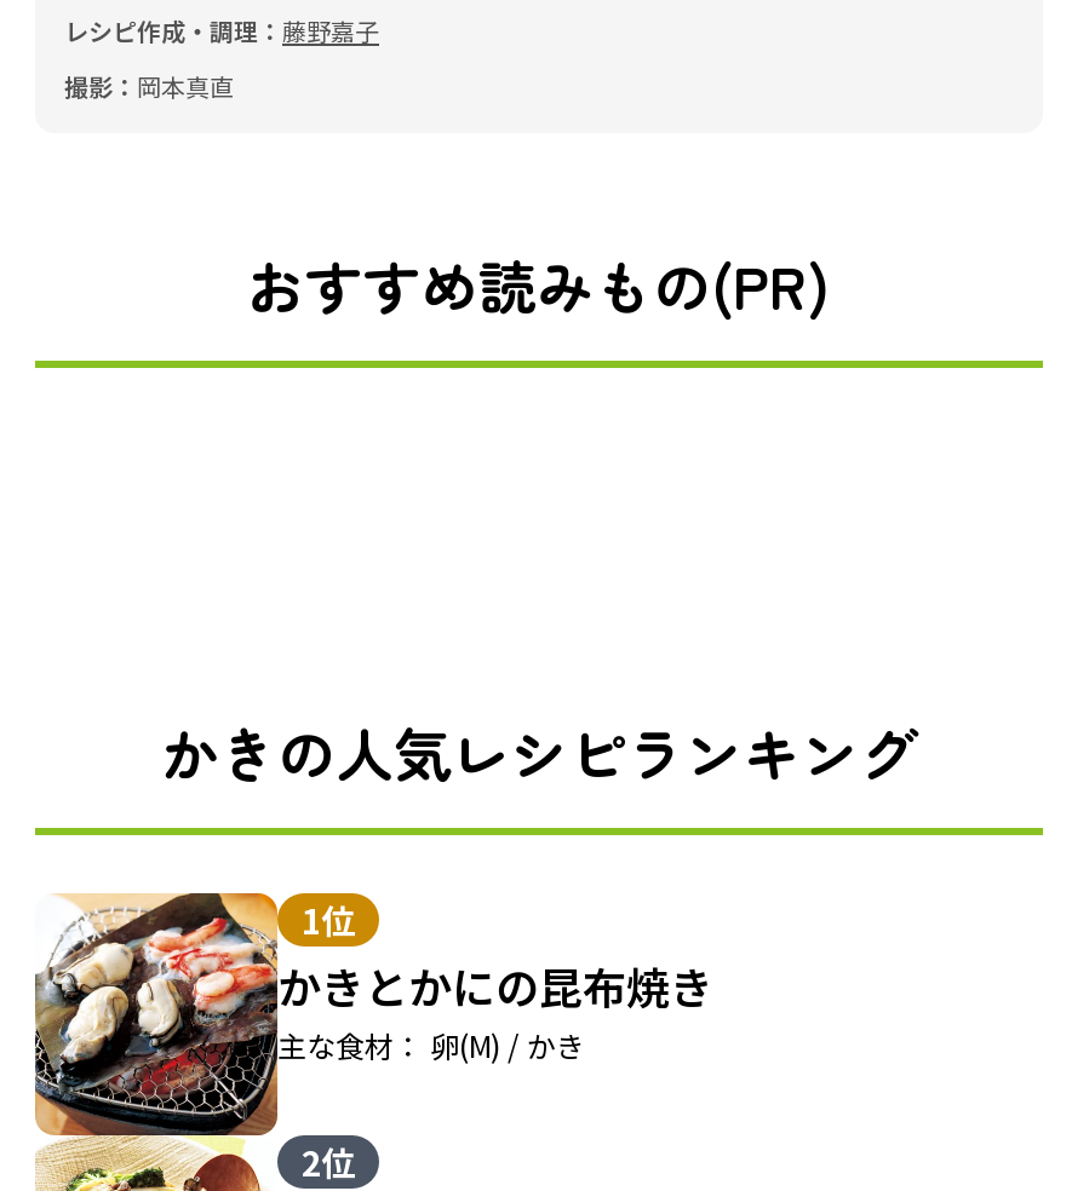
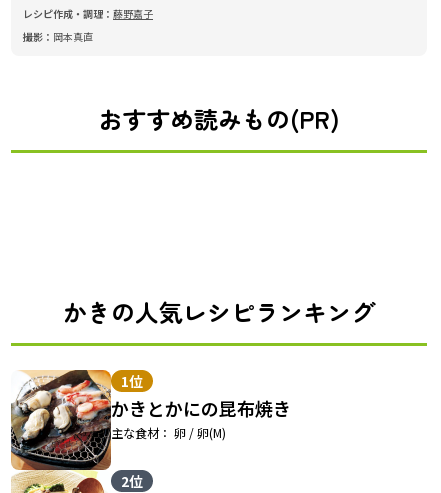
- 主な食材： 卵(M) / かき
+ 主な食材： 卵 / 卵(M)
